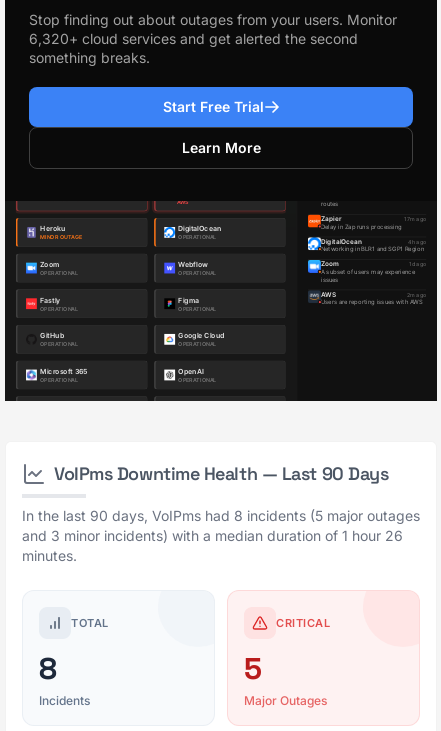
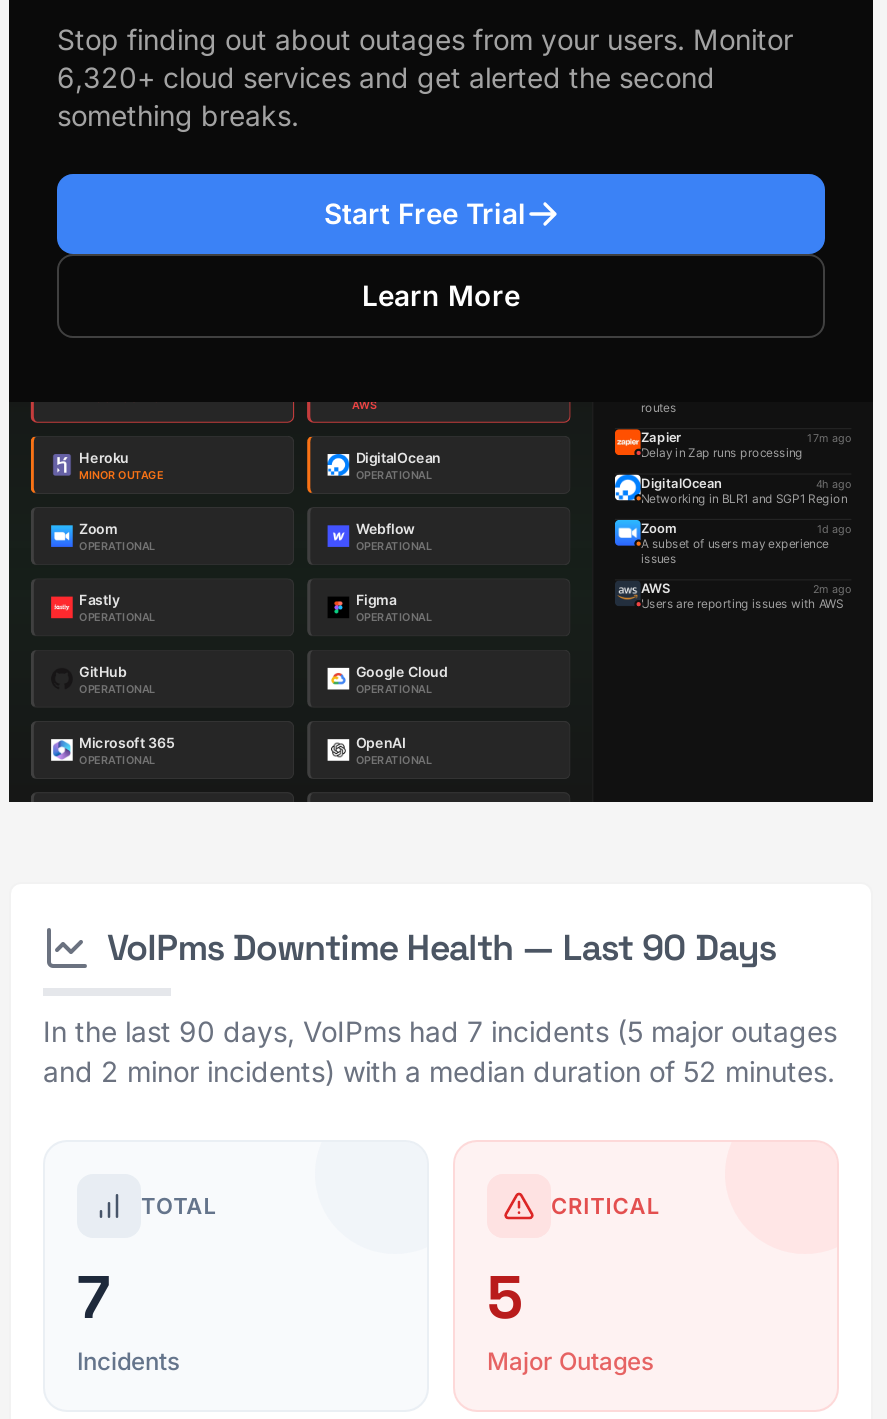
- In the last 90 days, VoIPms had 8 incidents (5 major outages
- and 3 minor incidents) with a median duration of 1 hour 26
- minutes.
+ In the last 90 days, VoIPms had 7 incidents (5 major outages
+ and 2 minor incidents) with a median duration of 52 minutes.

- 8
+ 7
